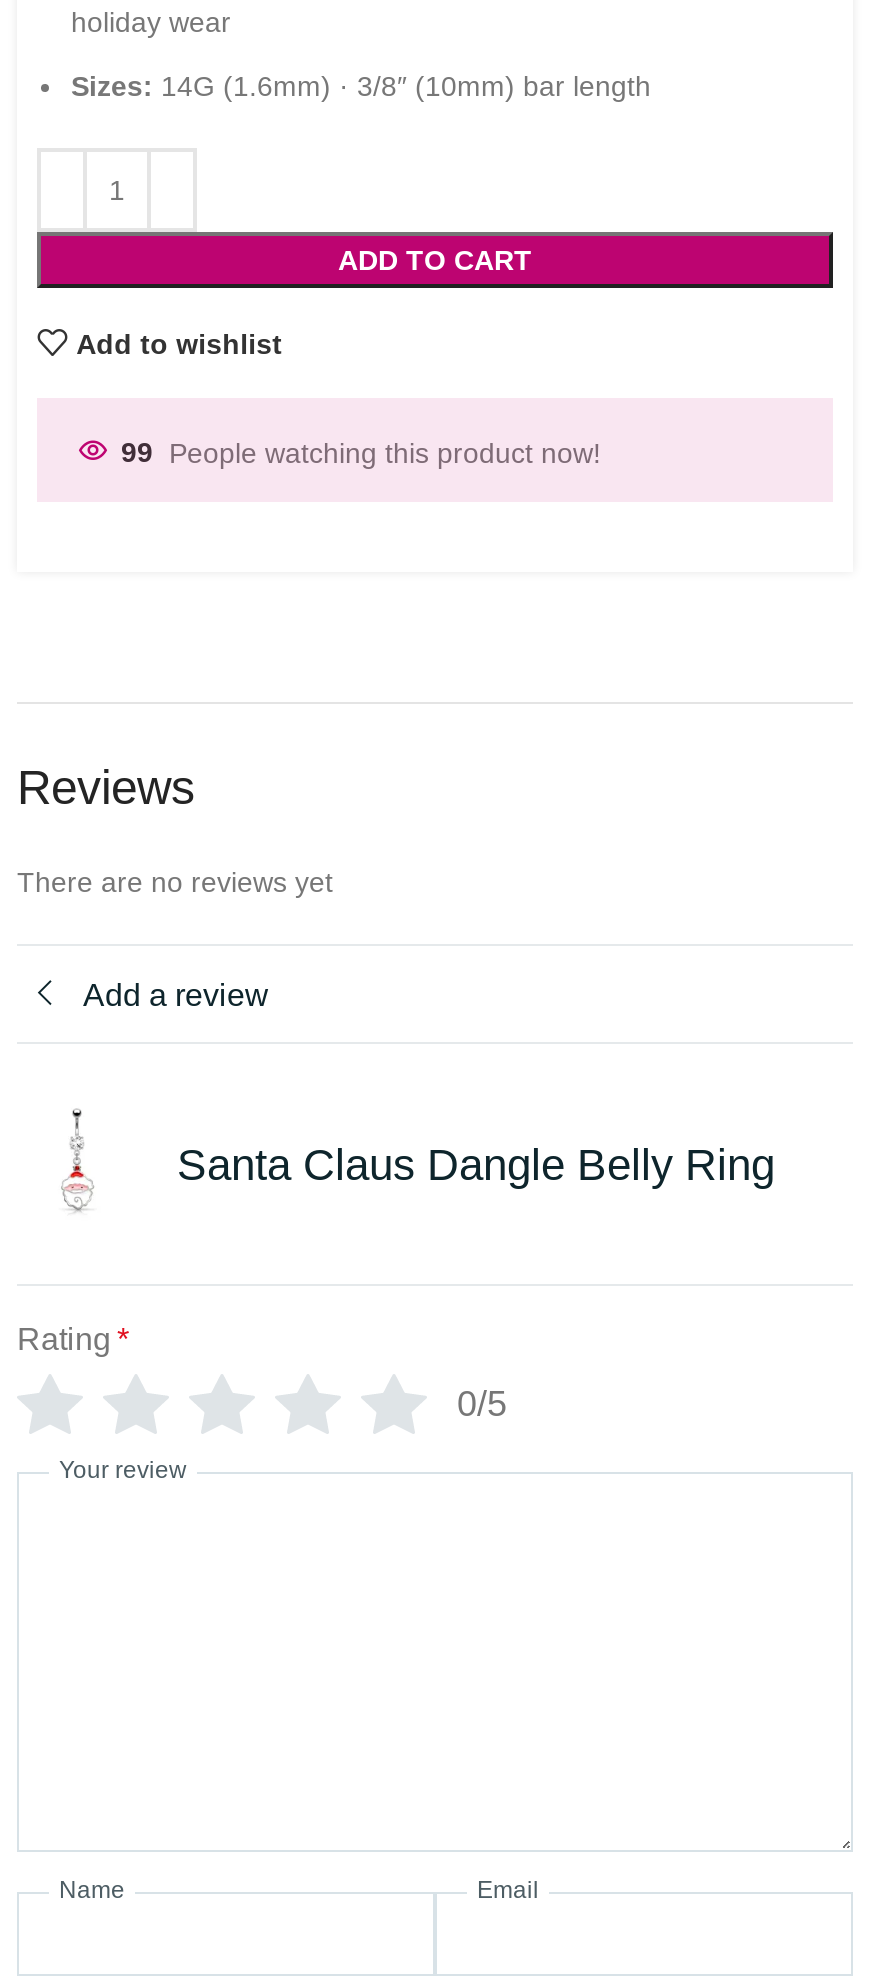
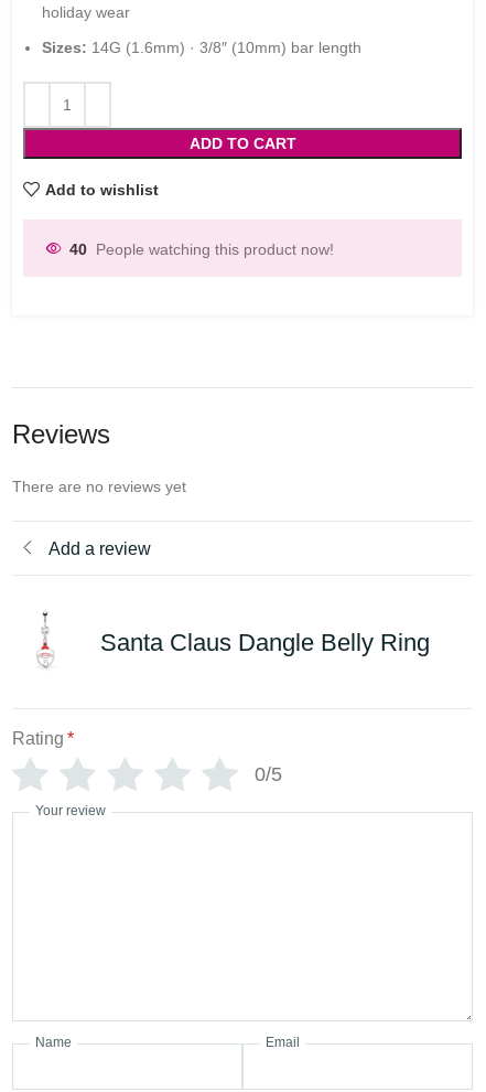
- 99 People watching this product now!
+ 40 People watching this product now!
